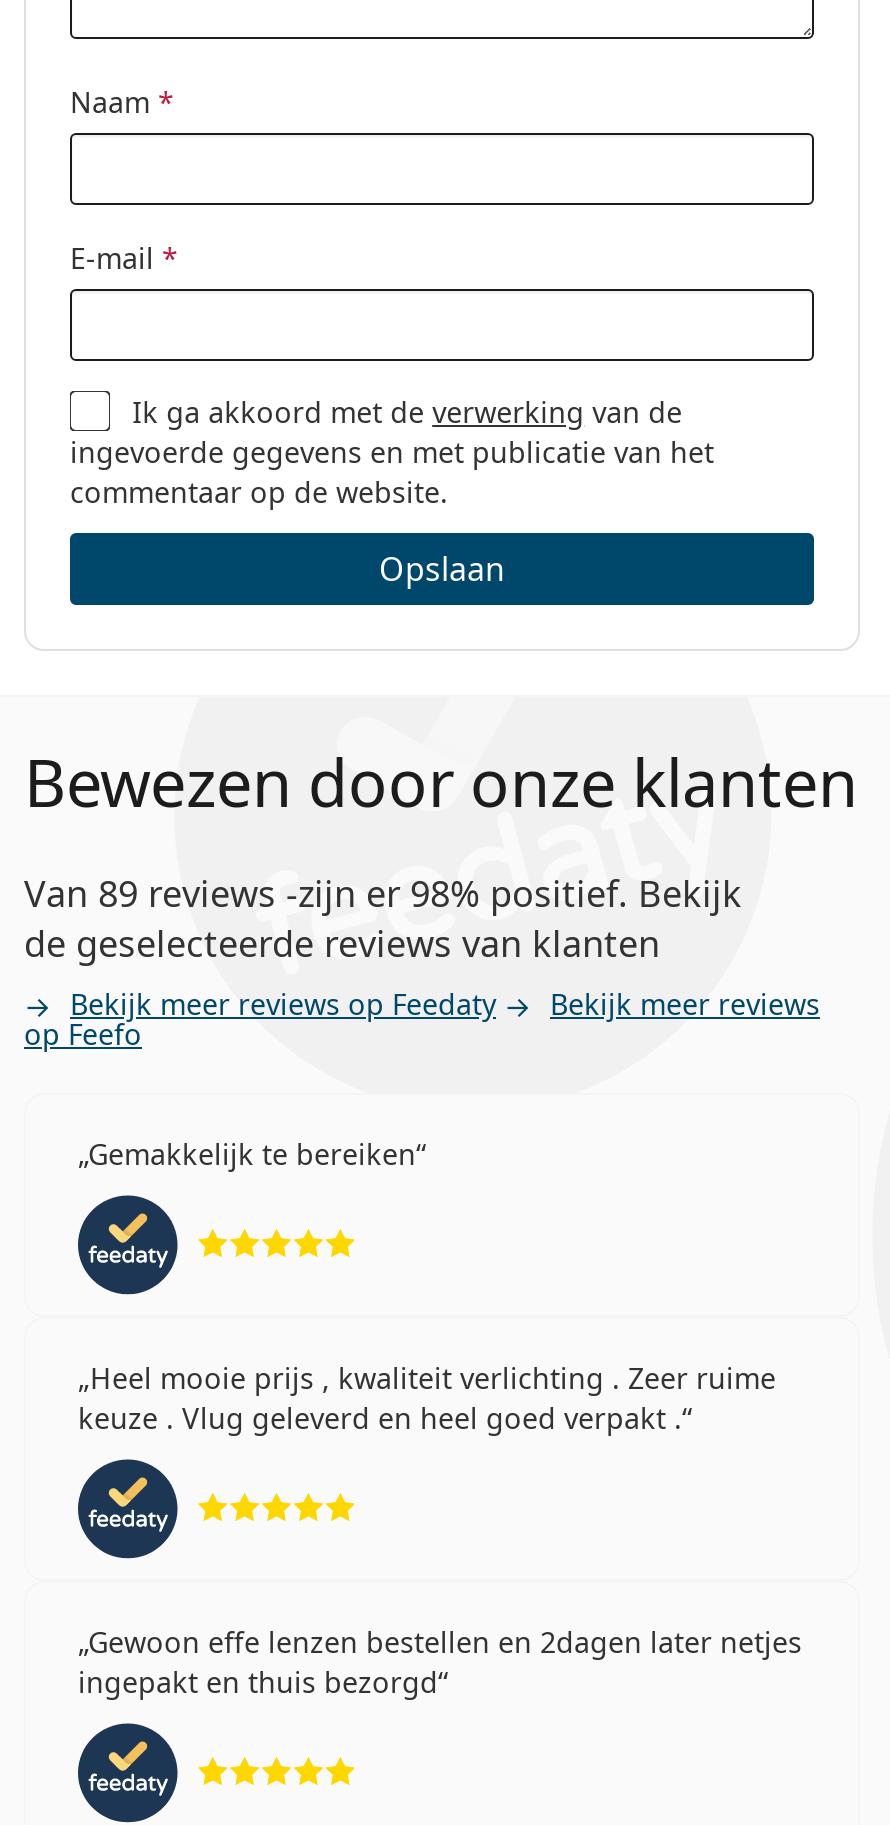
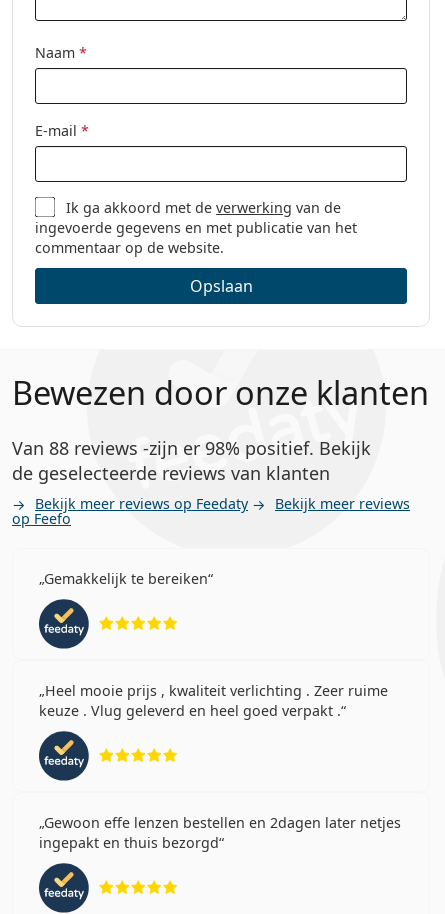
- Van 89 reviews -zijn er 98% positief. Bekijk
+ Van 88 reviews -zijn er 98% positief. Bekijk
